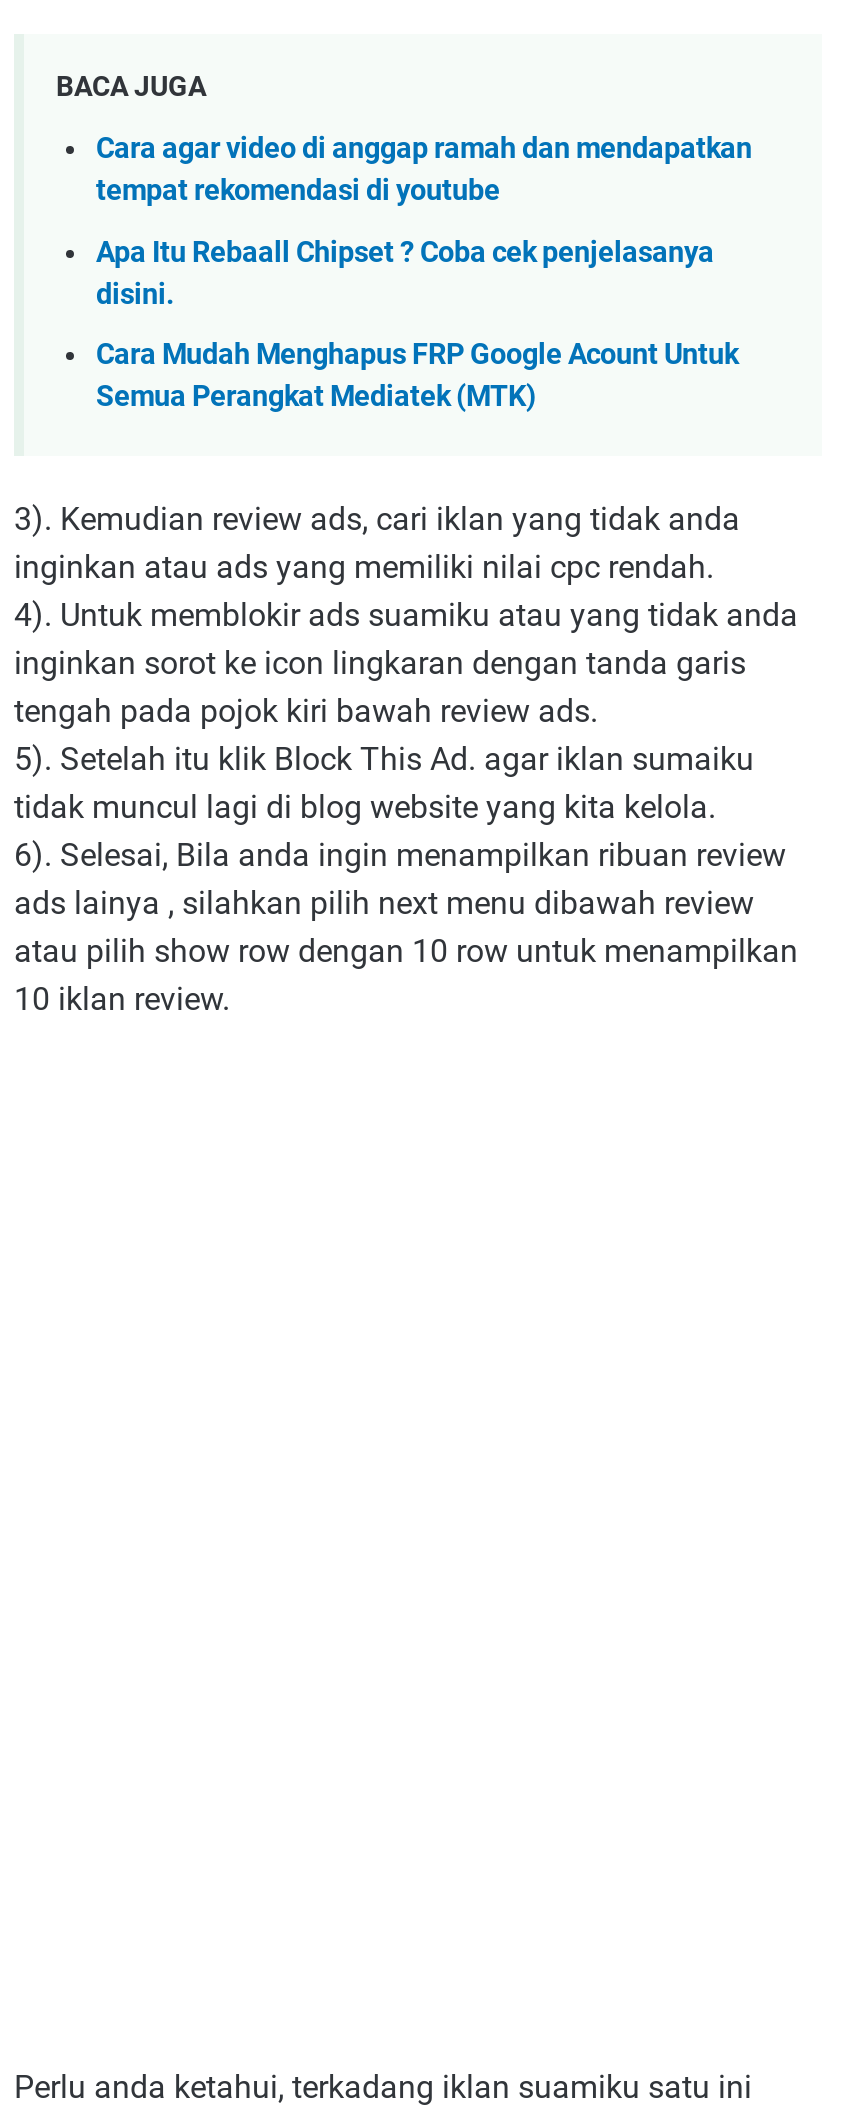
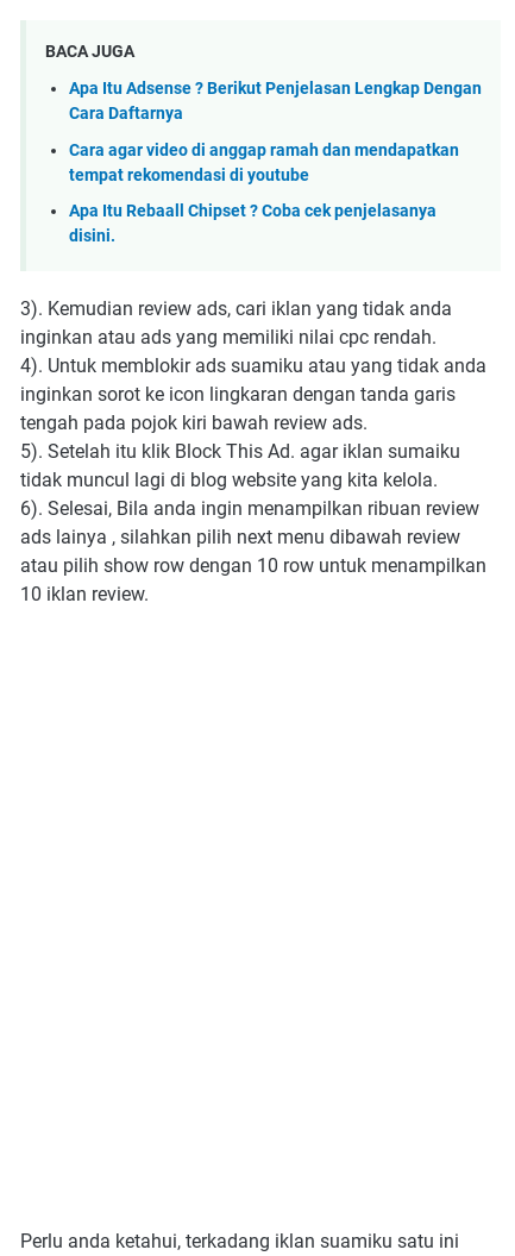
+ Apa Itu Adsense ? Berikut Penjelasan Lengkap Dengan
+ Cara Daftarnya

moved down: Cara agar video di anggap ramah dan mendapatkan | tempat rekomendasi di youtube | Apa Itu Rebaall Chipset ? Coba cek penjelasanya | disini.

- Cara Mudah Menghapus FRP Google Acount Untuk
- Semua Perangkat Mediatek (MTK)
